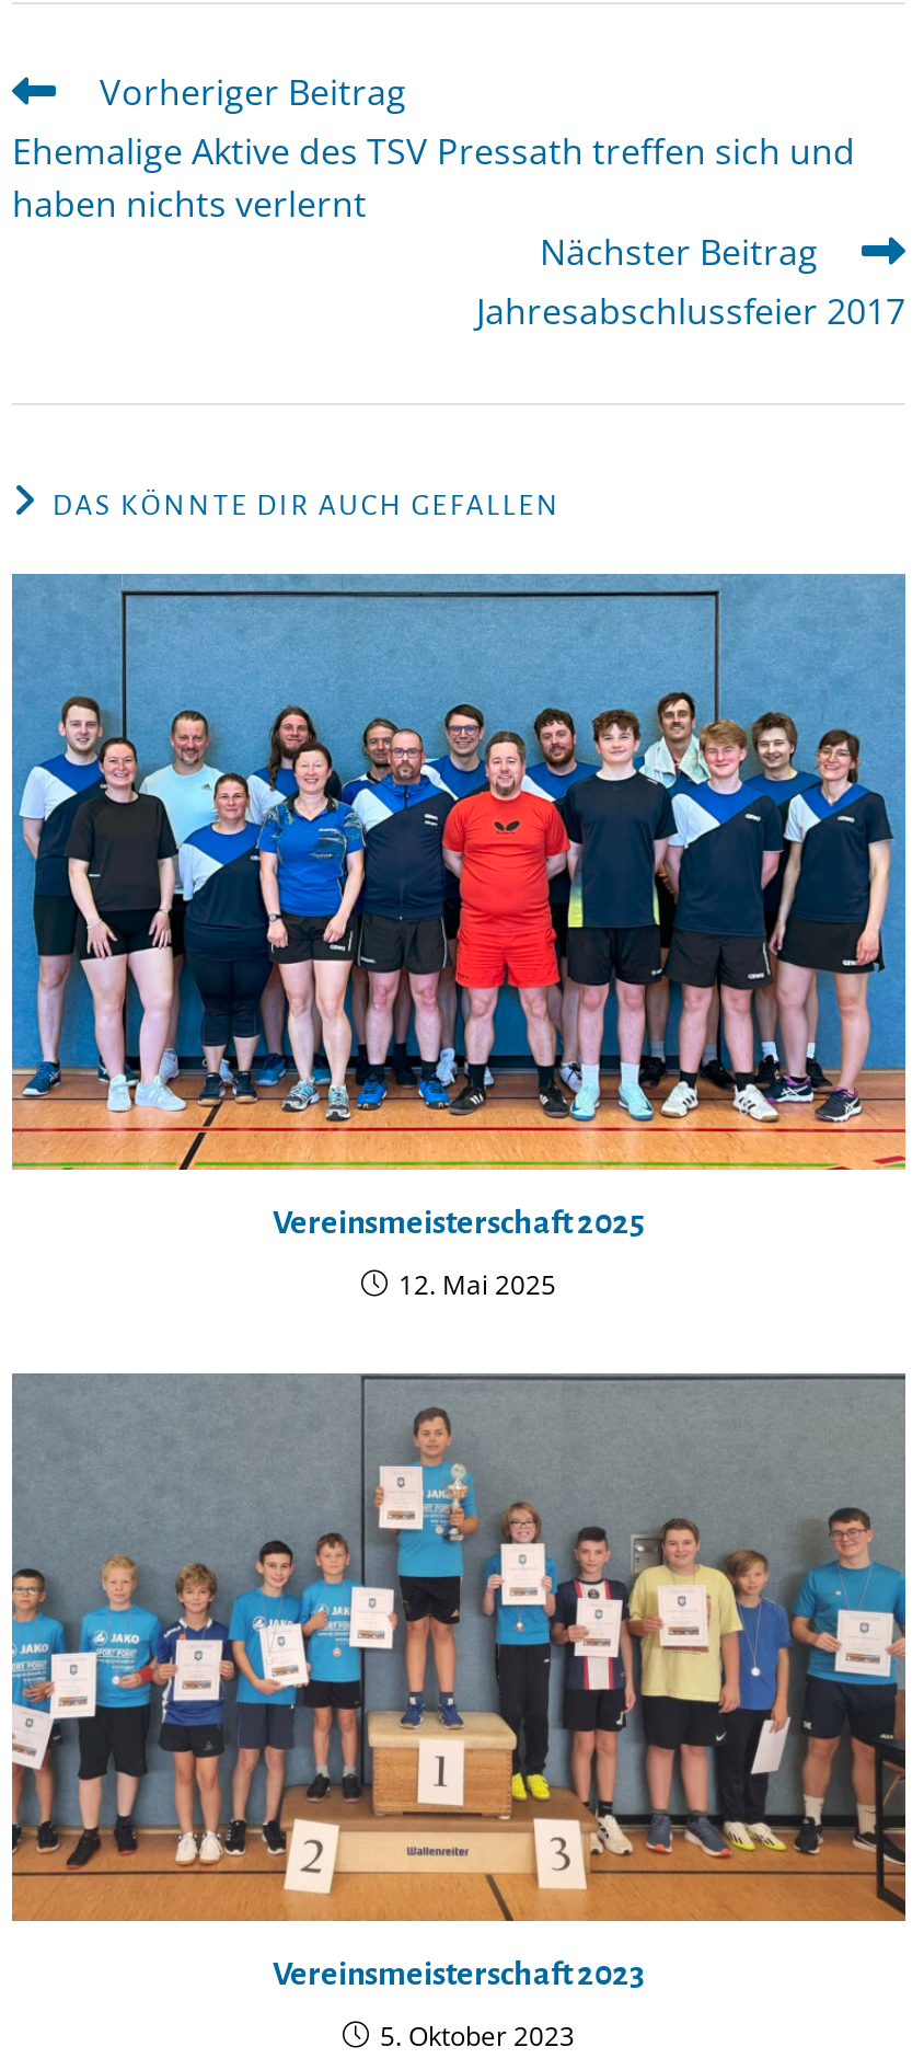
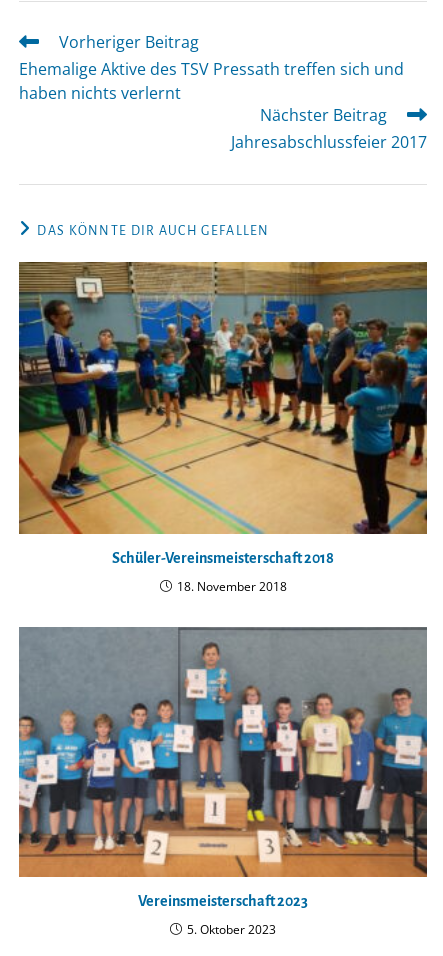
- [image]
- Vereinsmeisterschaft 2025
+ [image]
+ Schüler-Vereinsmeisterschaft 2018

- 12. Mai 2025
+ 18. November 2018
